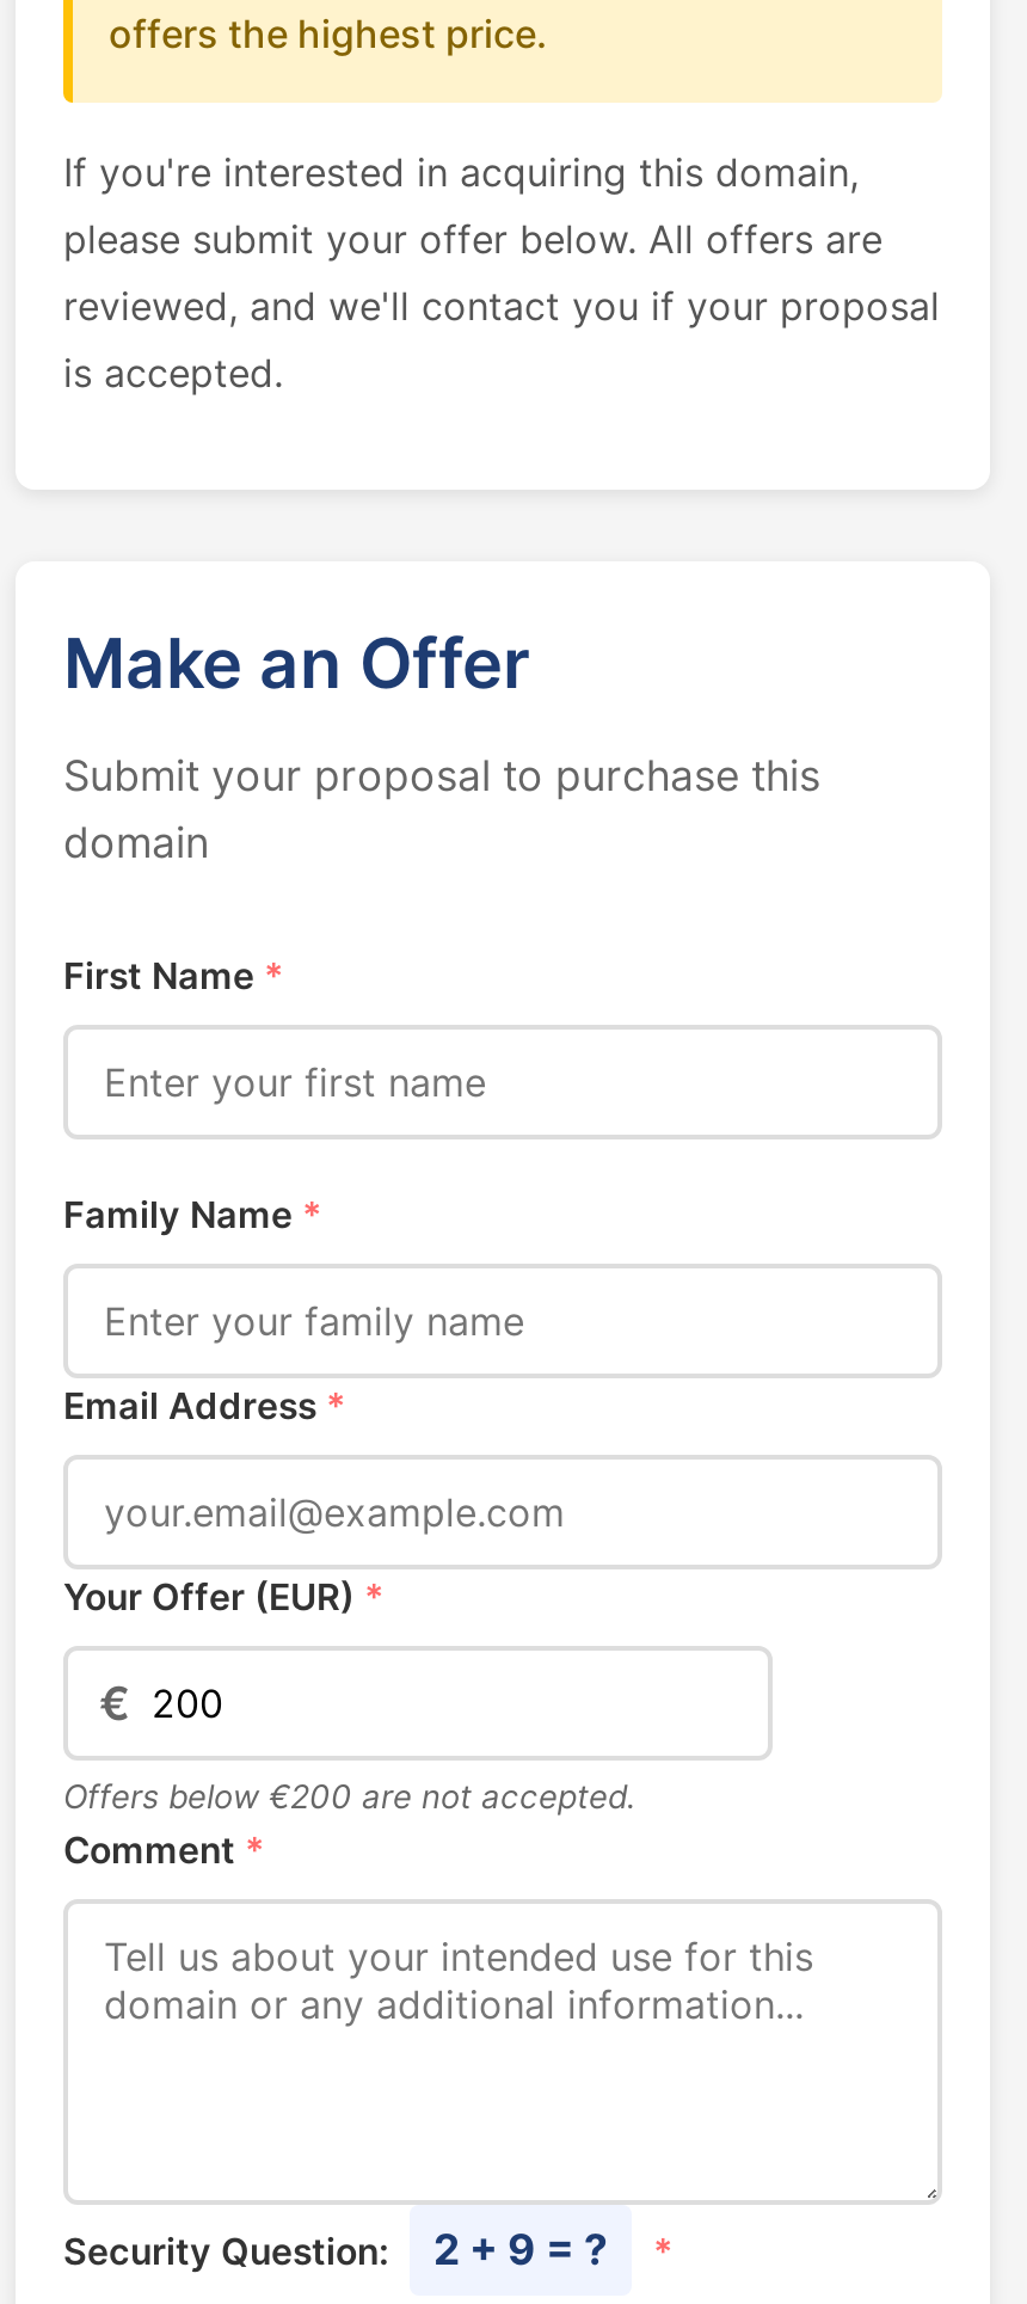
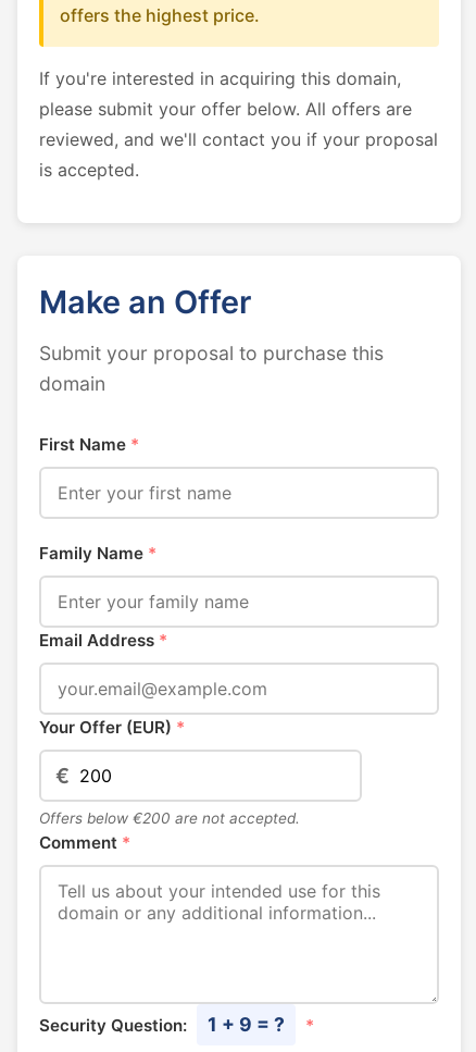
- 2 + 9 = ?
+ 1 + 9 = ?
